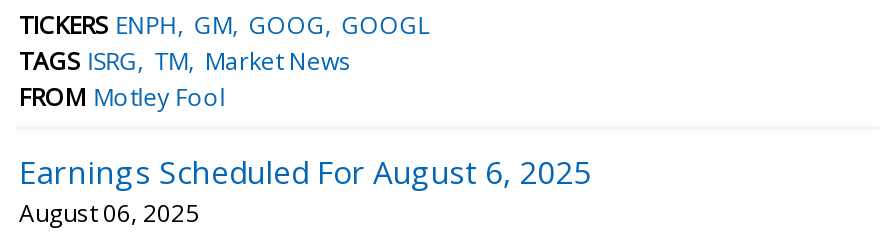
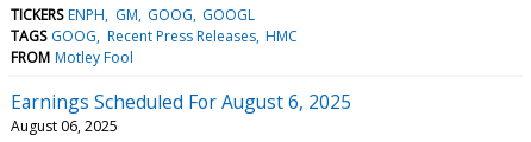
- TAGS ISRG TM Market News
+ TAGS GOOG Recent Press Releases HMC
